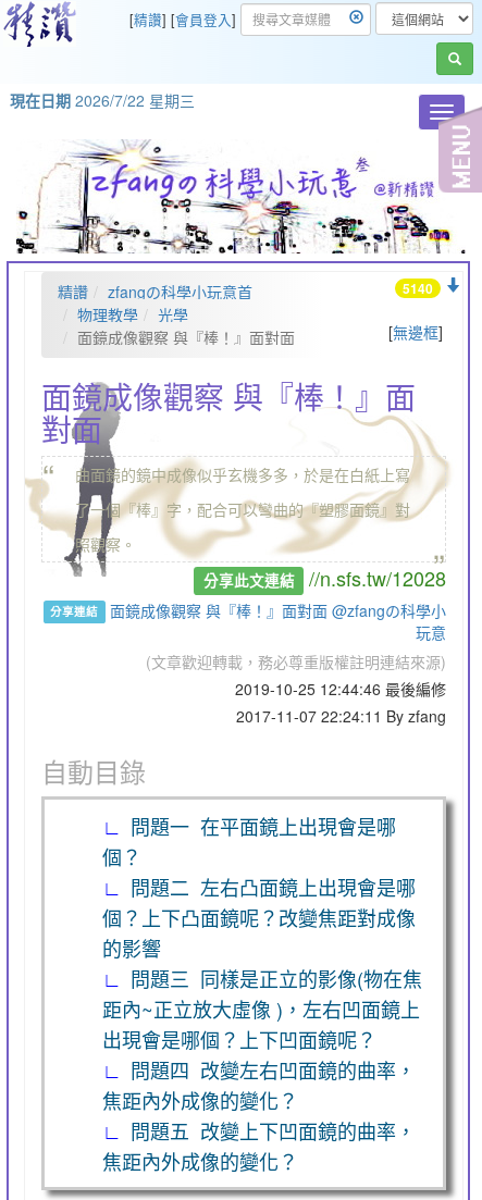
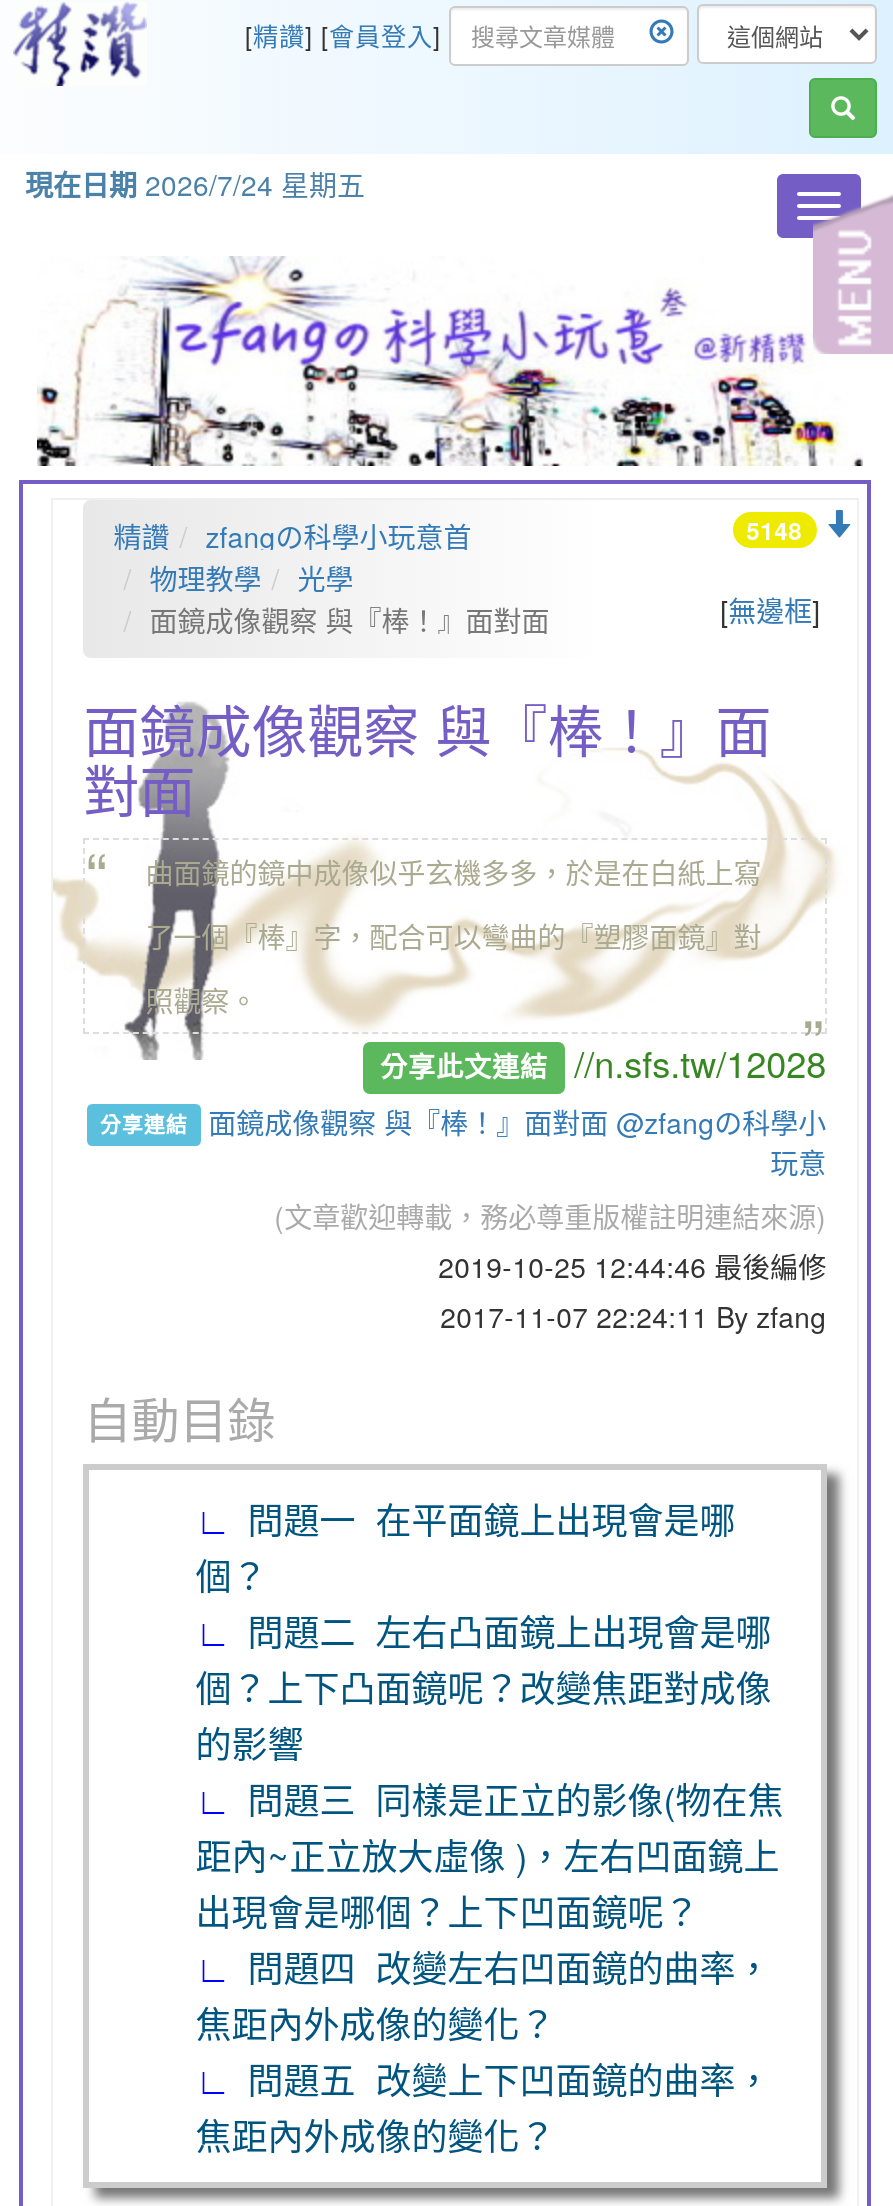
- 現在日期2026/7/22 星期三
+ 現在日期2026/7/24 星期五

- 5140
+ 5148
